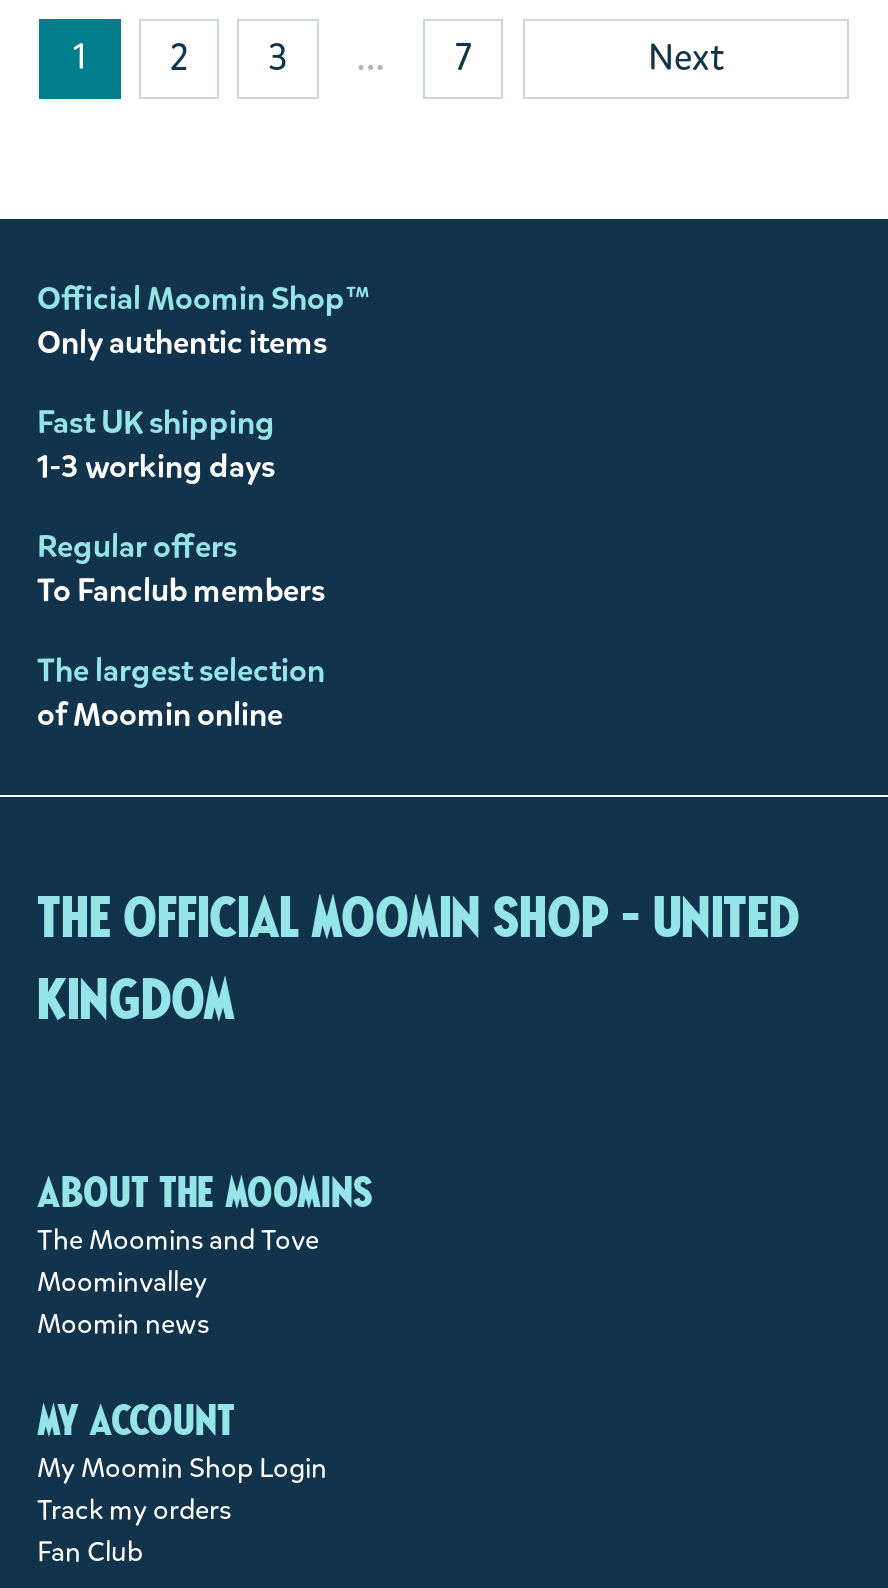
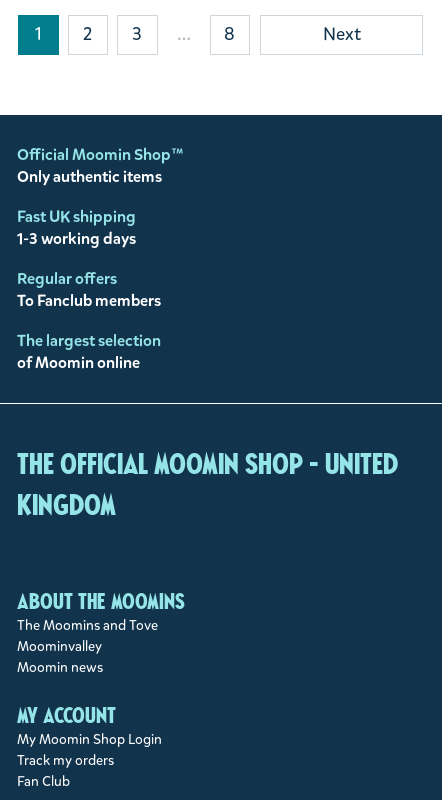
- 7
+ 8
